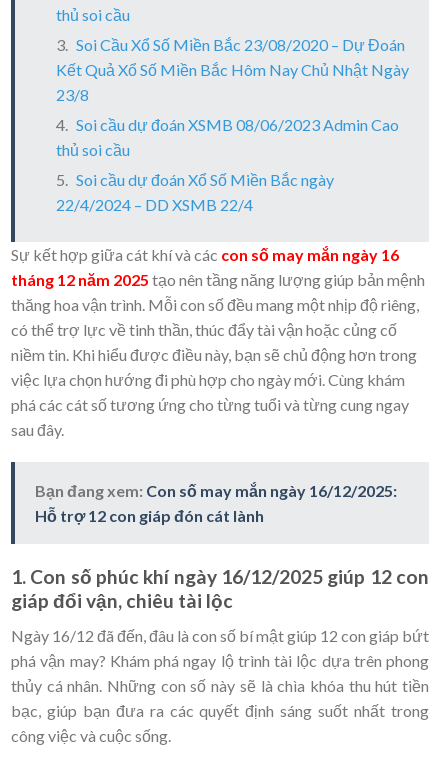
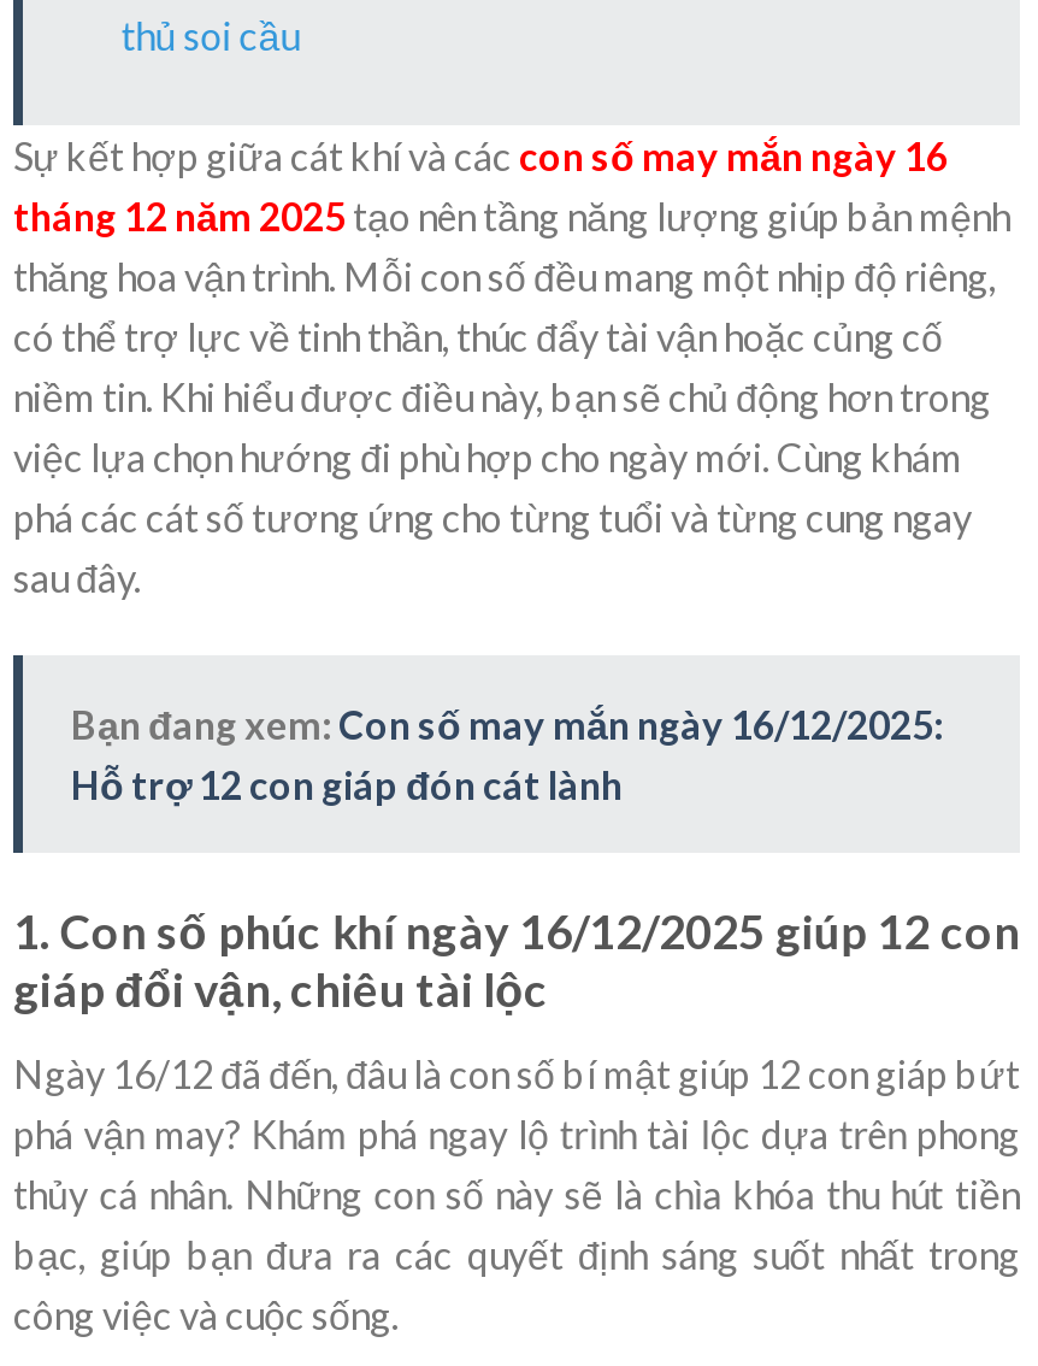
- Soi Cầu Xổ Số Miền Bắc 23/08/2020 – Dự Đoán
- Kết Quả Xổ Số Miền Bắc Hôm Nay Chủ Nhật Ngày
- 23/8
- Soi cầu dự đoán XSMB 08/06/2023 Admin Cao
- thủ soi cầu
- Soi cầu dự đoán Xổ Số Miền Bắc ngày
- 22/4/2024 – DD XSMB 22/4
